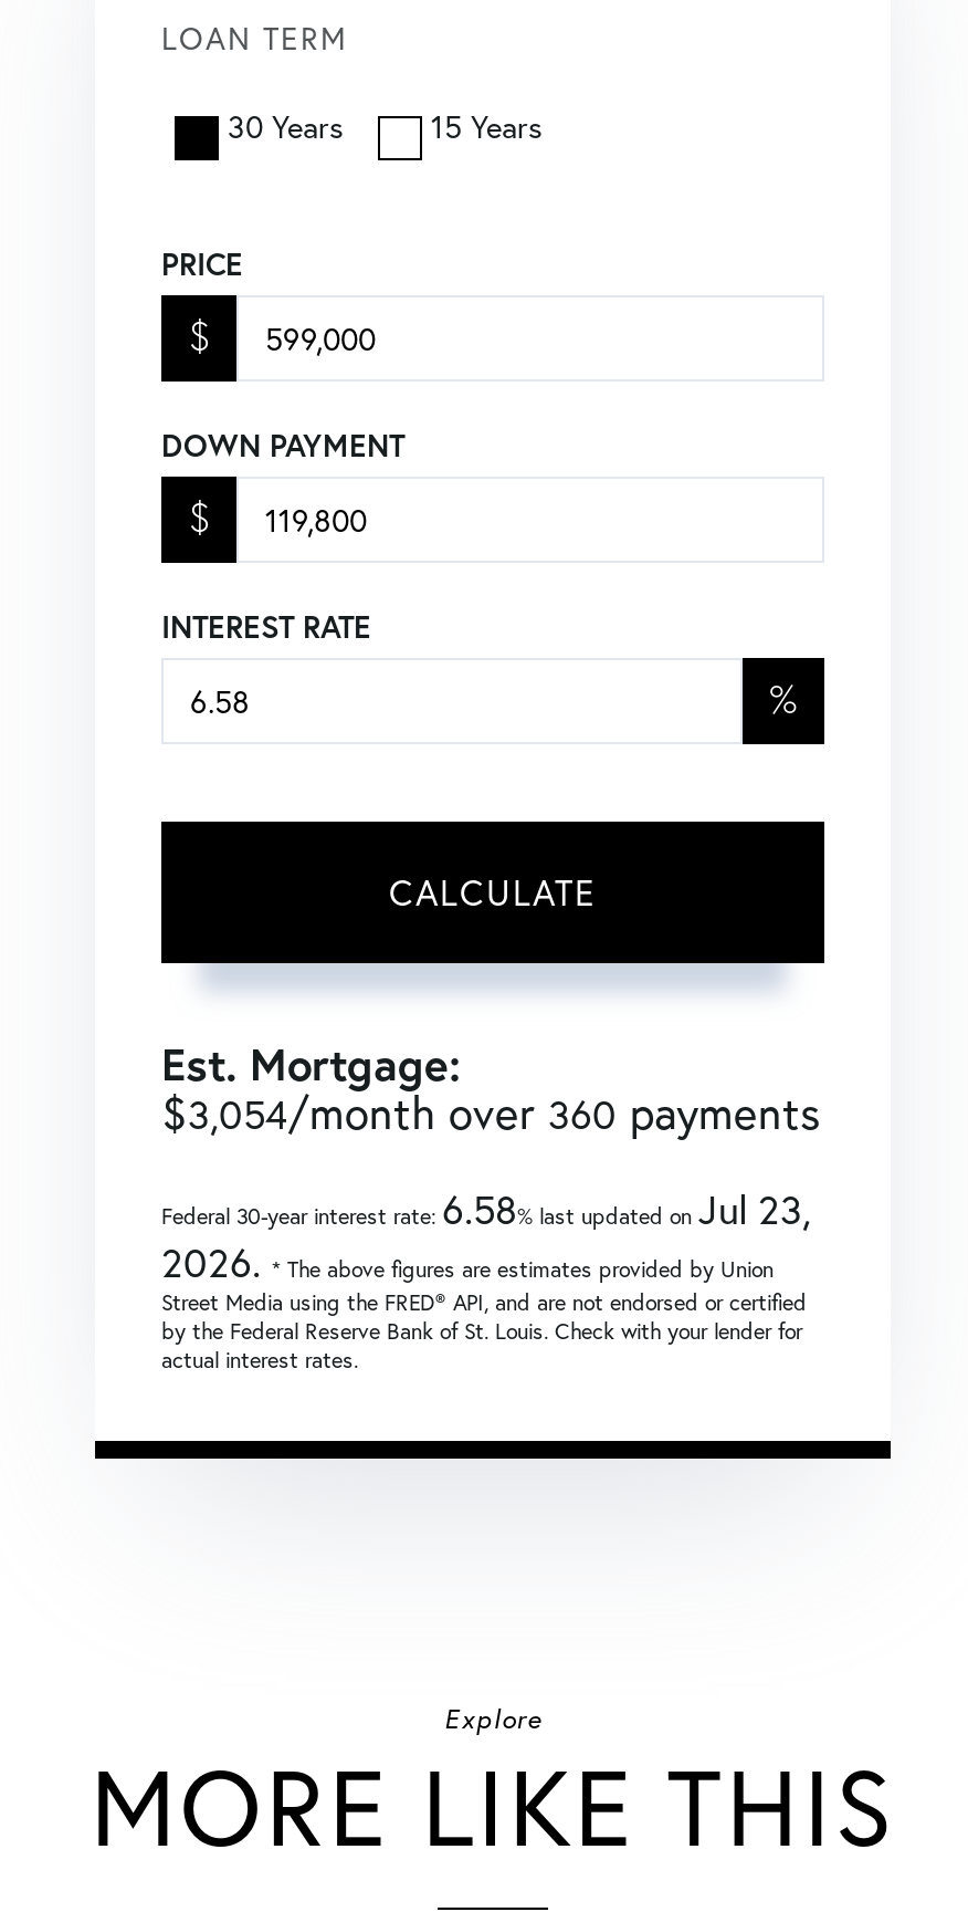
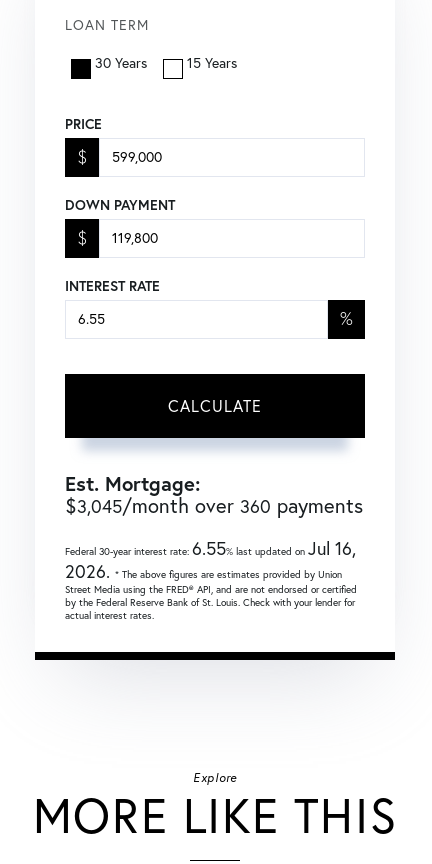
- $3,054/month over 360 payments
+ $3,045/month over 360 payments

- Federal 30-year interest rate:6.58% last updated onJul 23,
+ Federal 30-year interest rate:6.55% last updated onJul 16,
